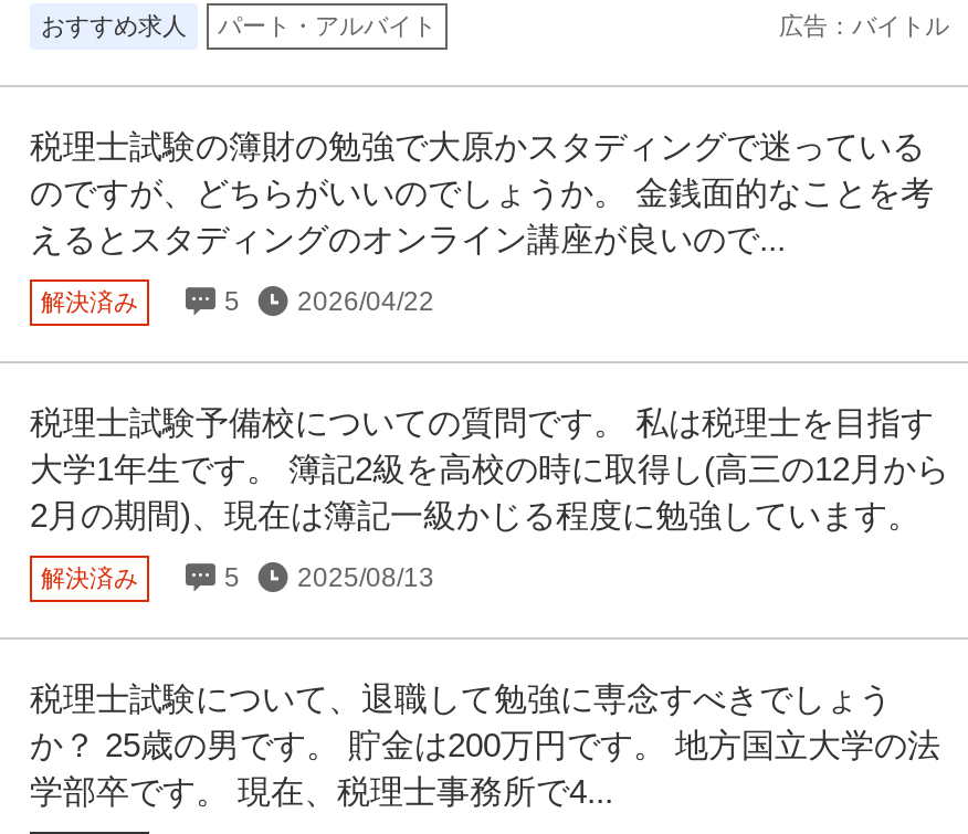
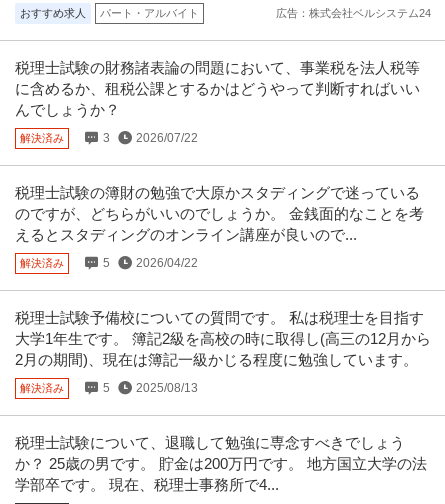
- 広告：バイトル
+ 広告：株式会社ベルシステム24
+ 税理士試験の財務諸表論の問題において、事業税を法人税等
+ に含めるか、租税公課とするかはどうやって判断すればいい
+ んでしょうか？
+ 解決済み
+ 3
+ 2026/07/22
